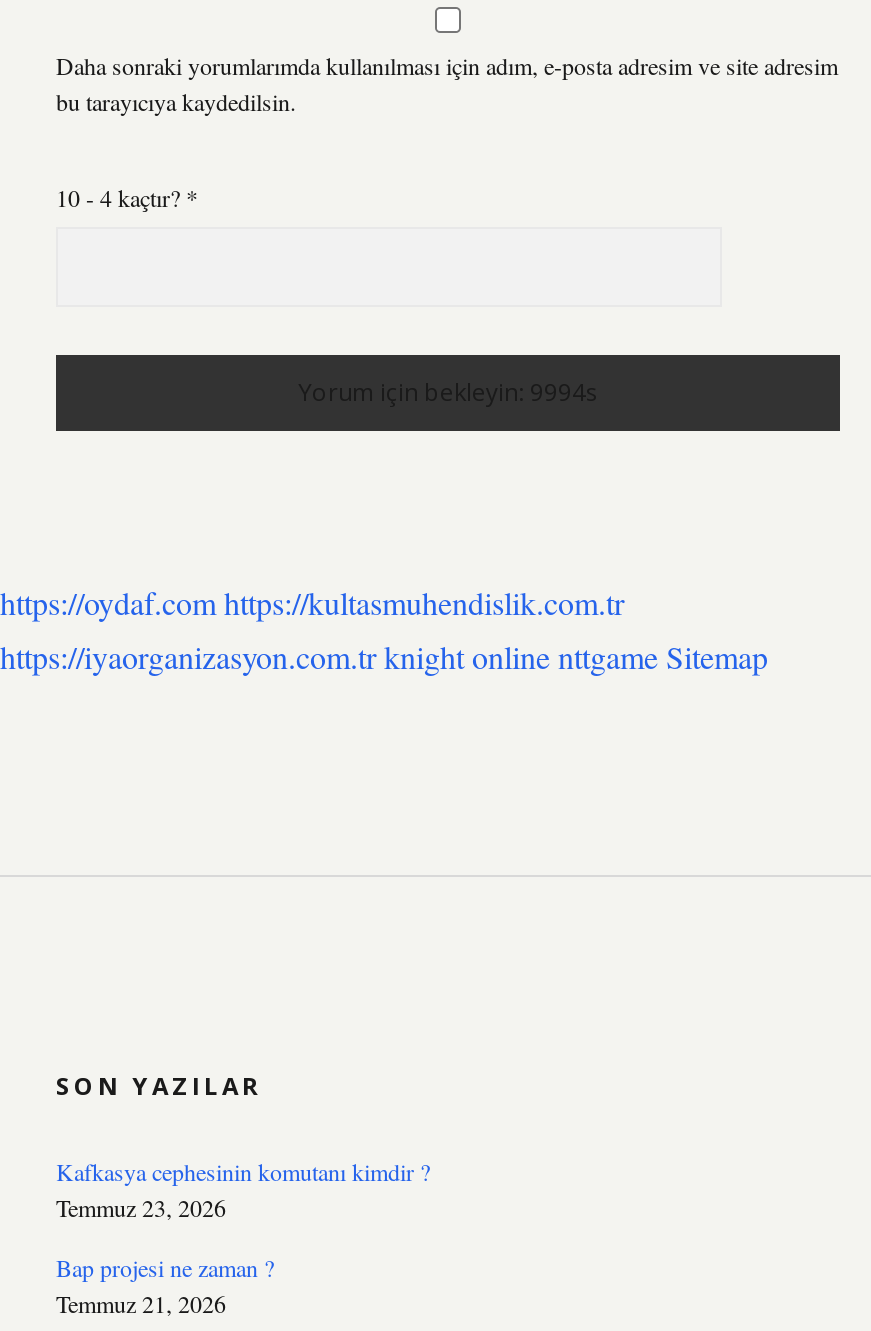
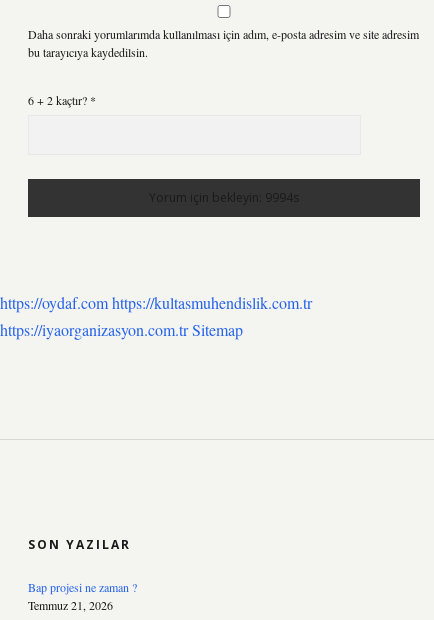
- 10 - 4 kaçtır? *
+ 6 + 2 kaçtır? *

- https://iyaorganizasyon.com.tr knight online nttgame Sitemap
+ https://iyaorganizasyon.com.tr Sitemap

- Kafkasya cephesinin komutanı kimdir ?
- Temmuz 23, 2026
